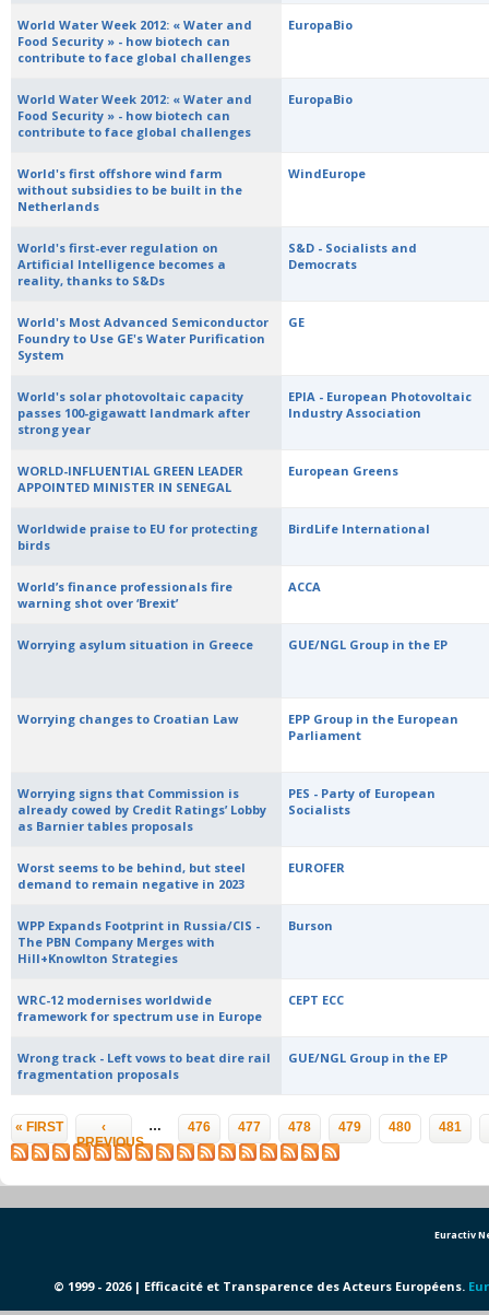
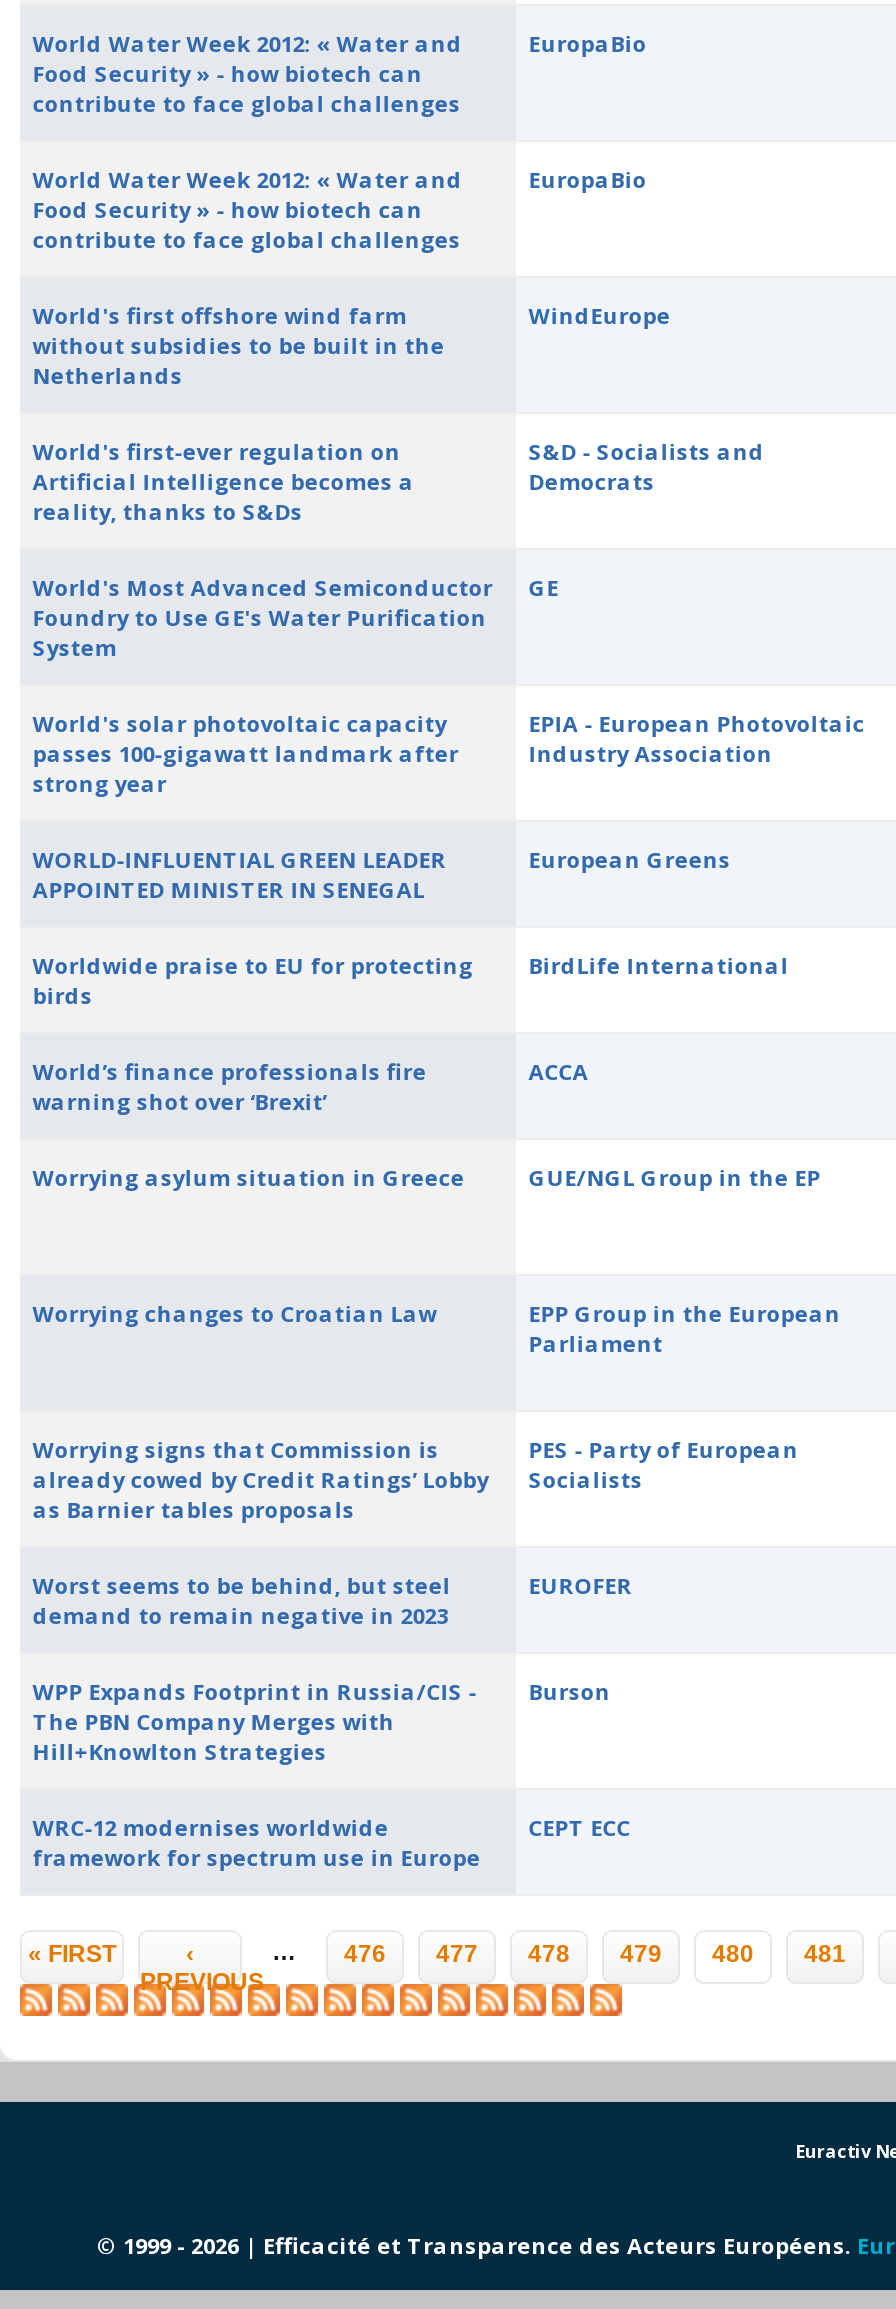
- Wrong track - Left vows to beat dire rail
- fragmentation proposals

- GUE/NGL Group in the EP
